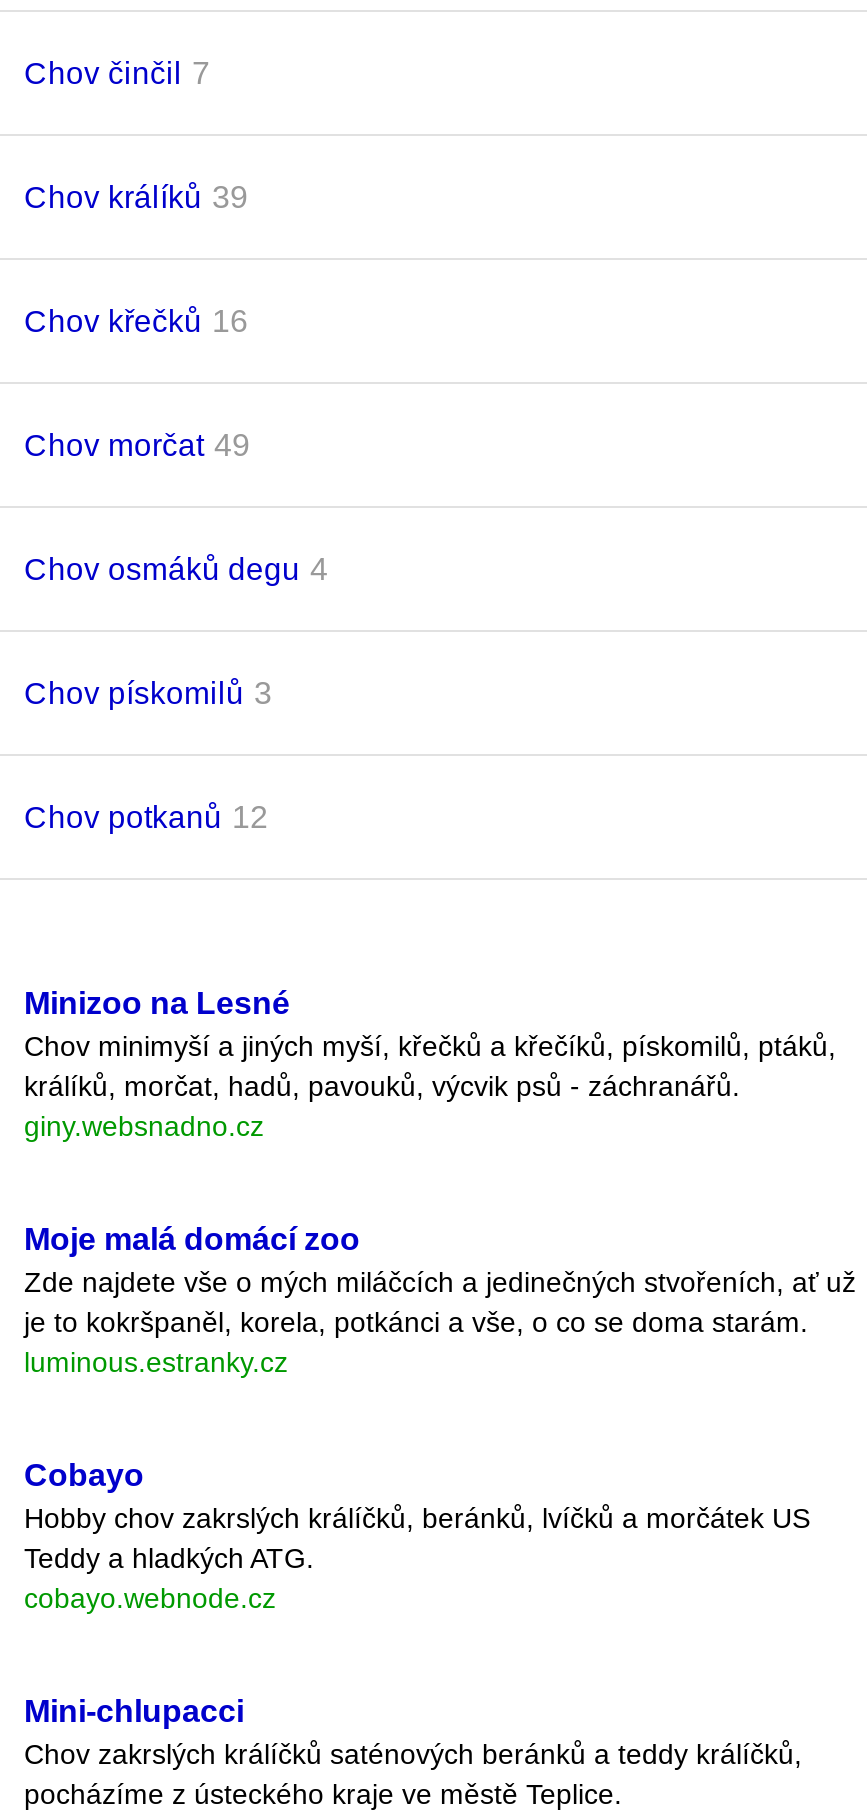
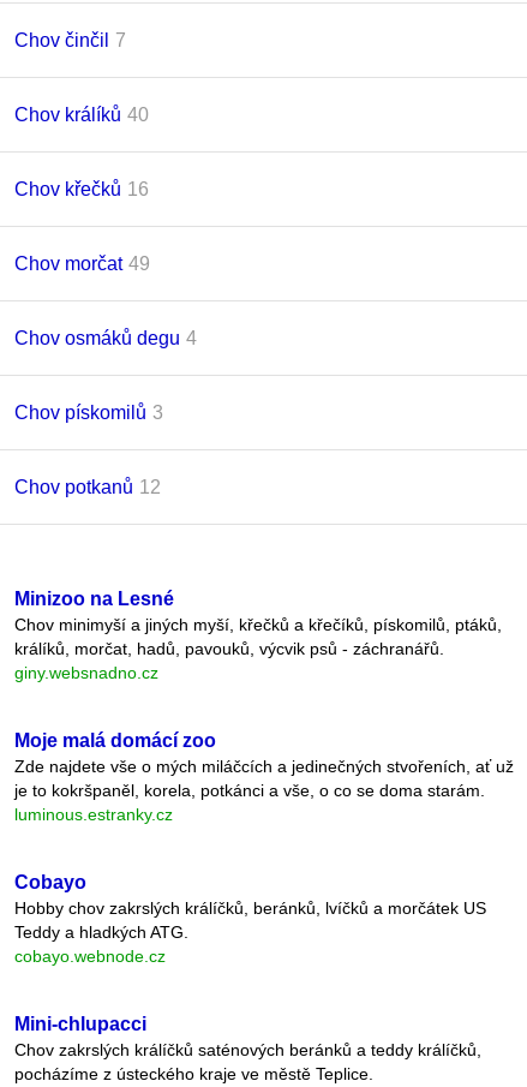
- Chov králíků 39
+ Chov králíků 40
